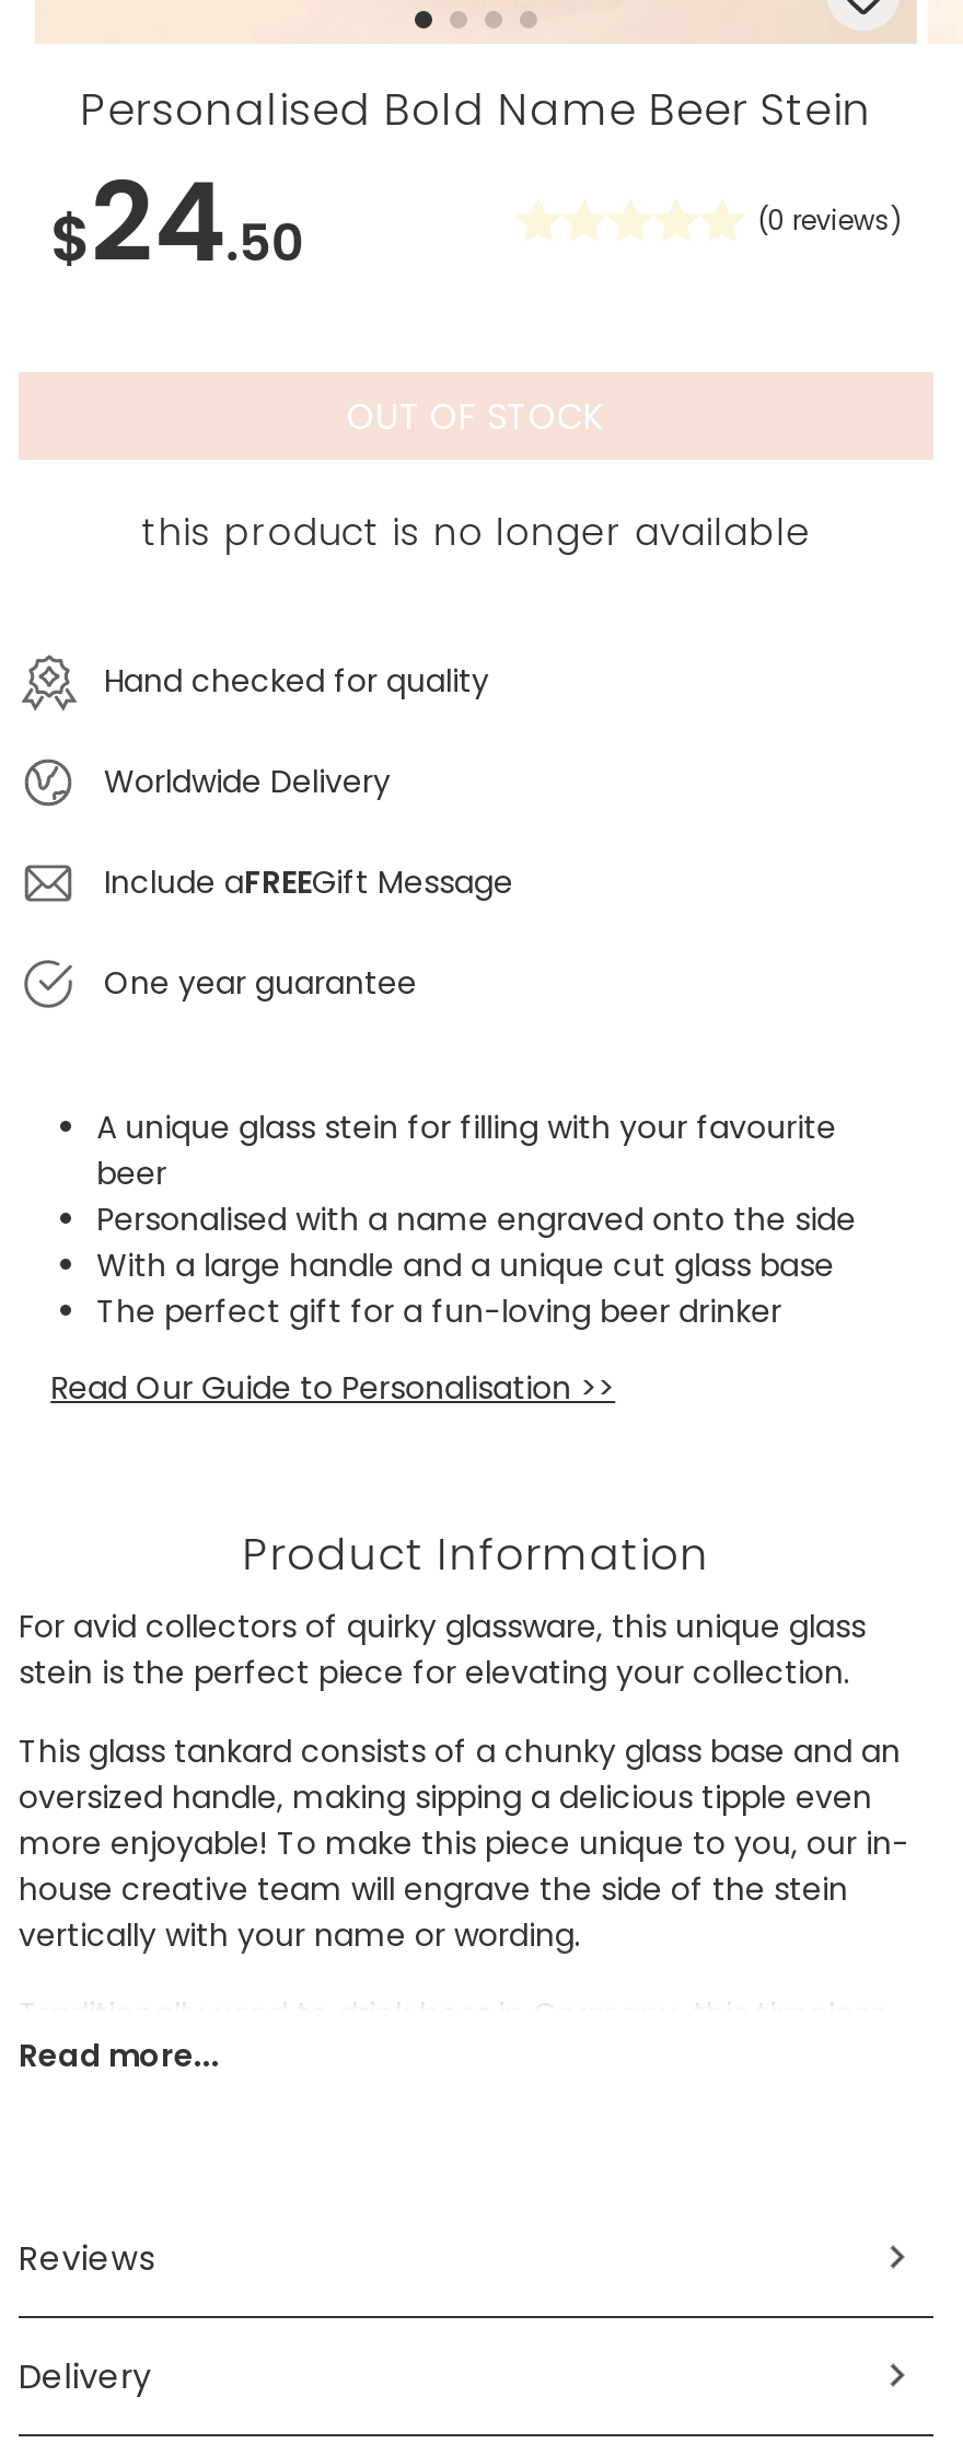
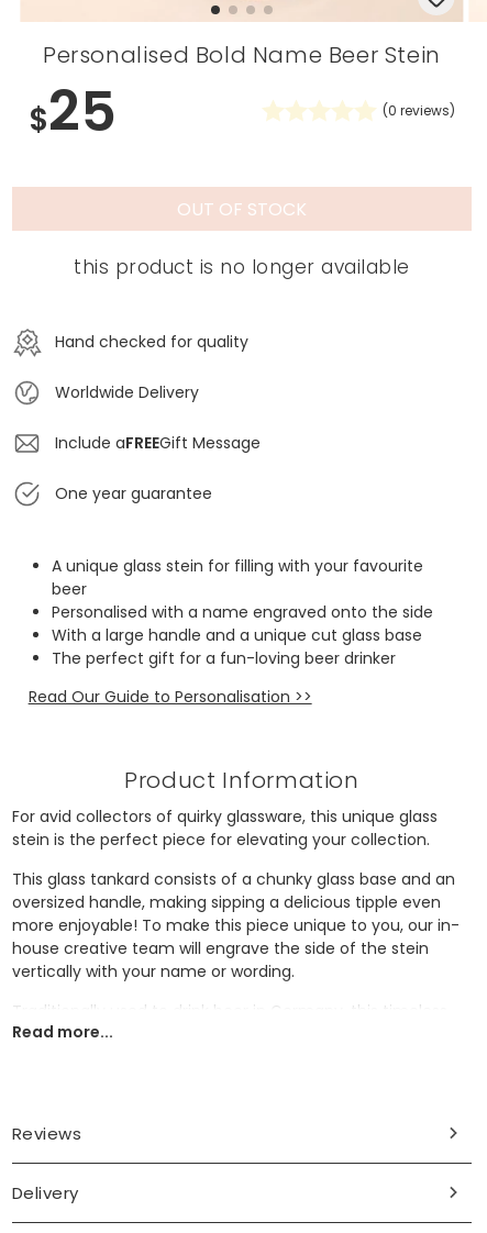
- $24.50
+ $25
